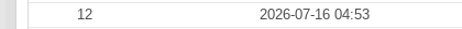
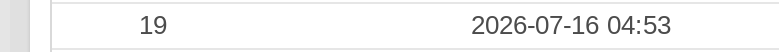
- 12
+ 19
